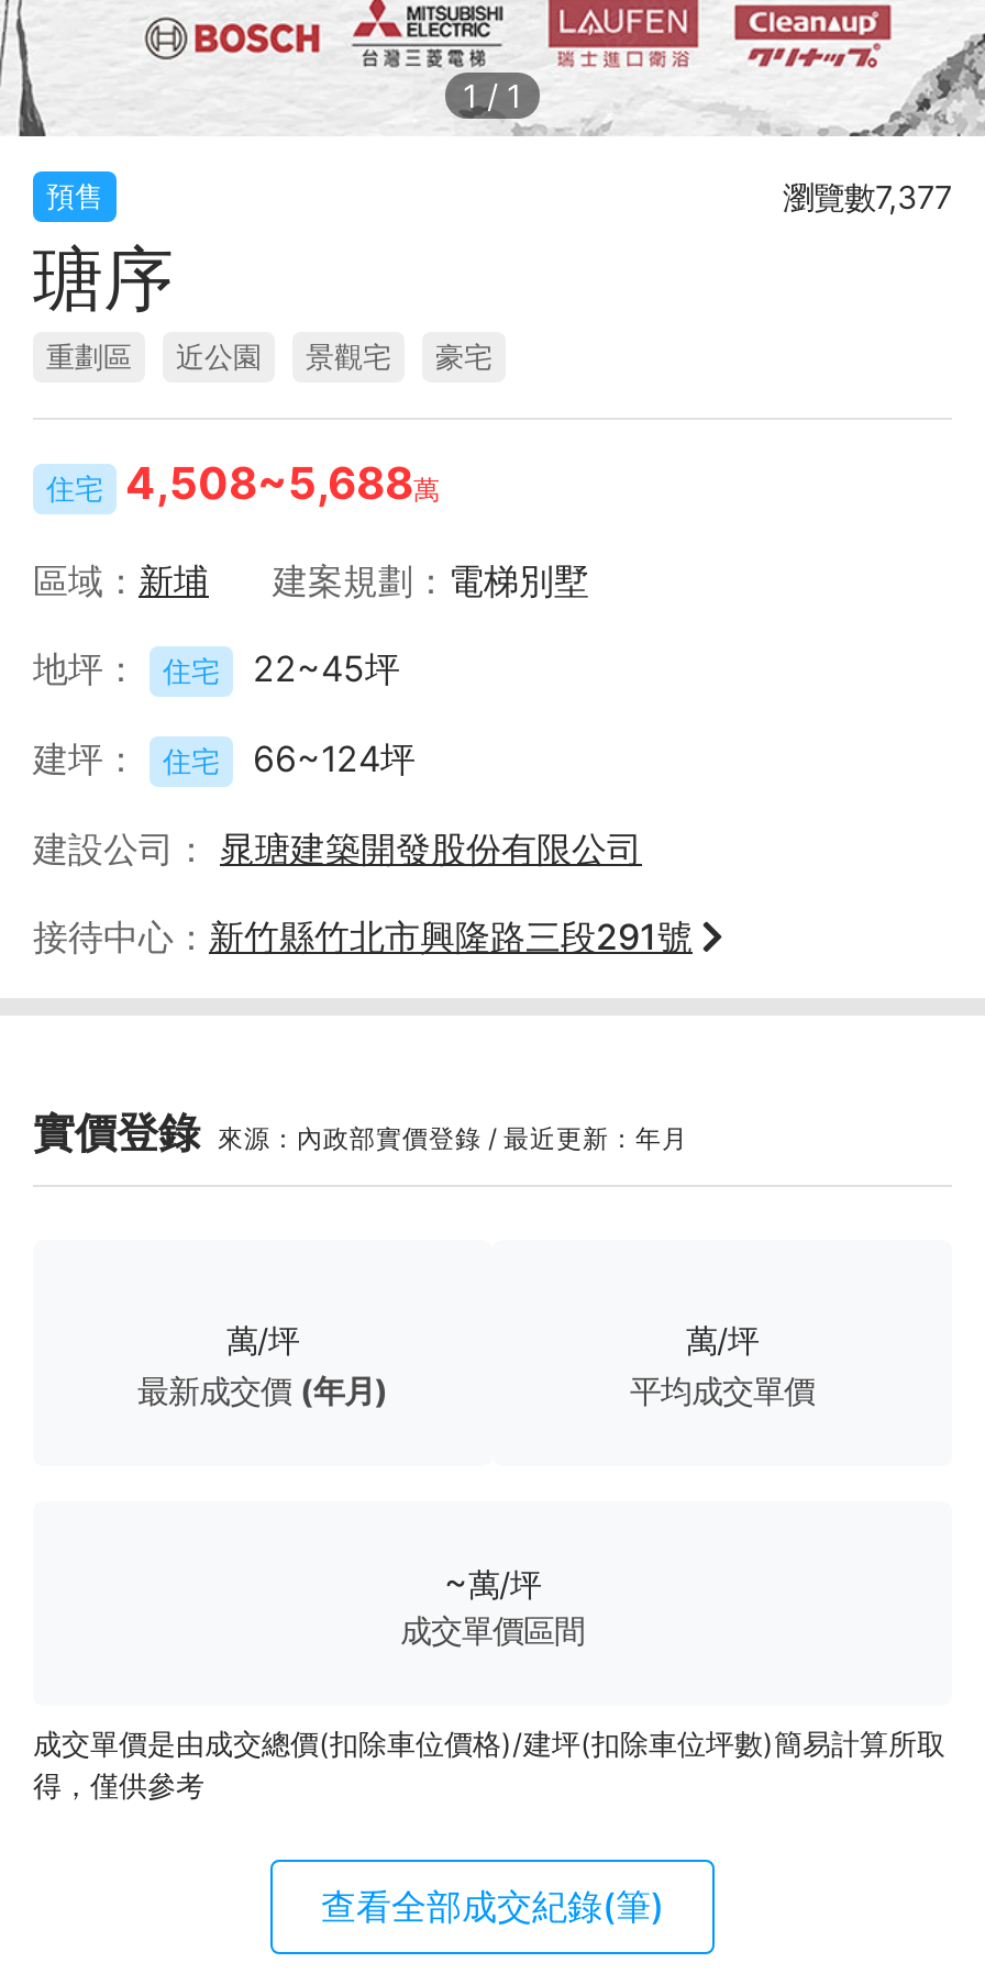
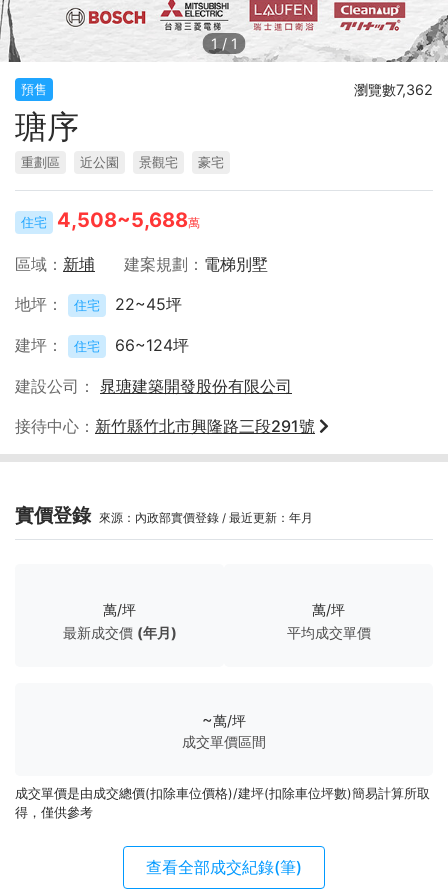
- 瀏覽數7,377
+ 瀏覽數7,362
